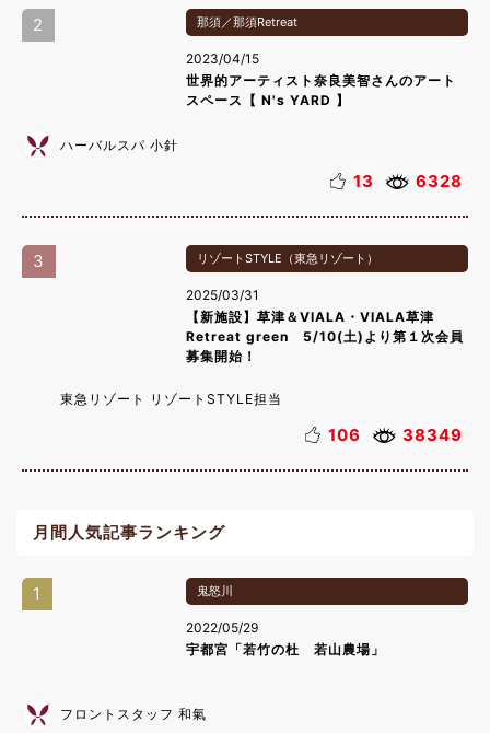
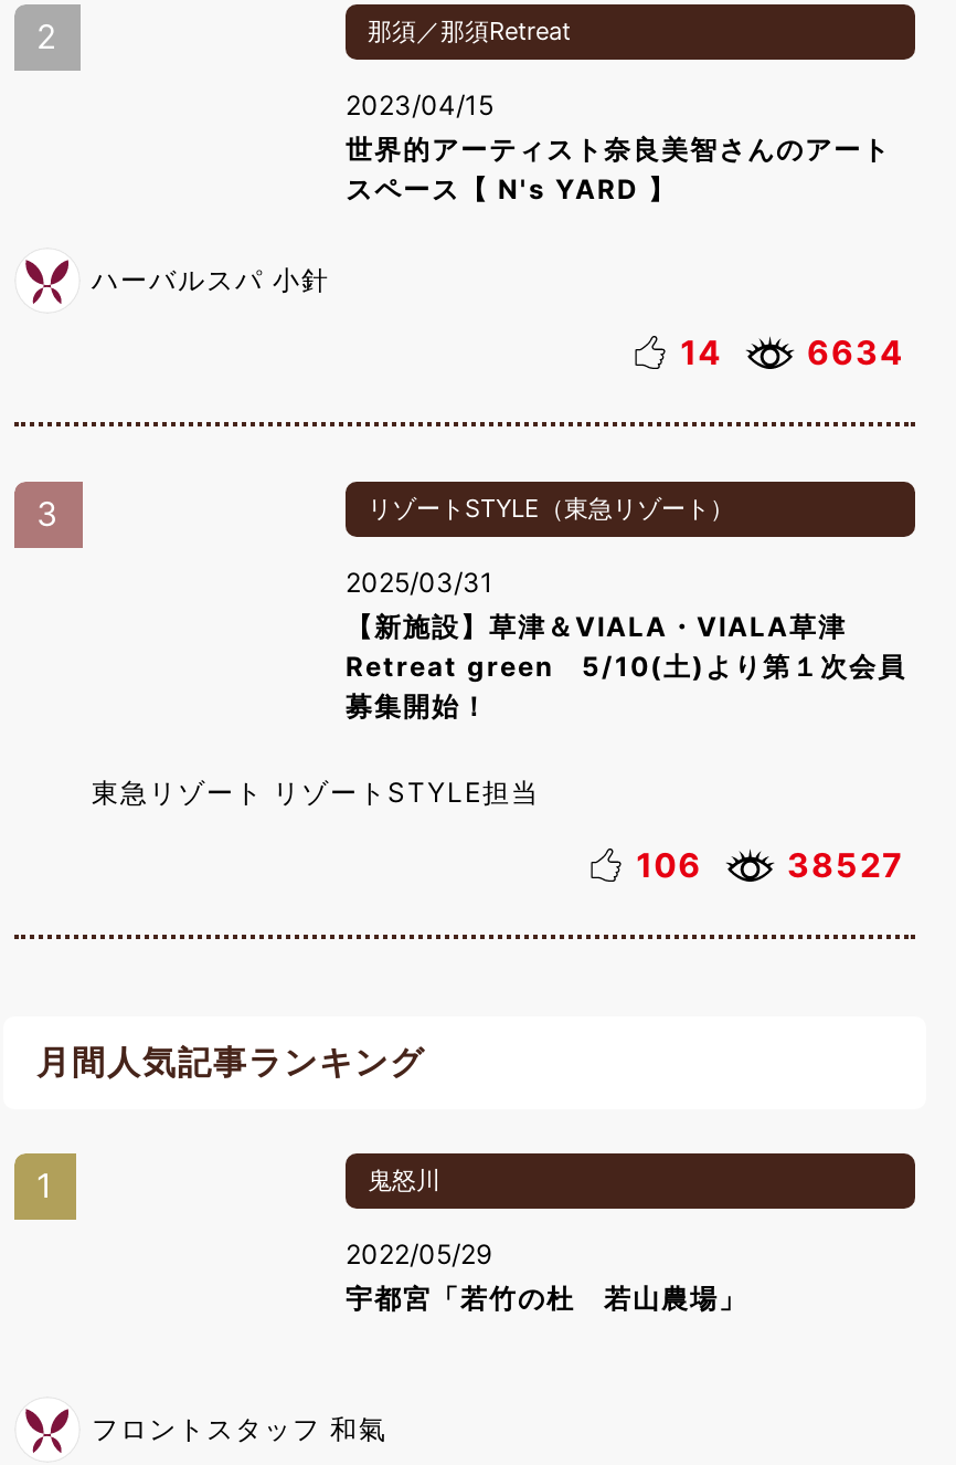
- 13
+ 14

- 6328
+ 6634

- 38349
+ 38527
